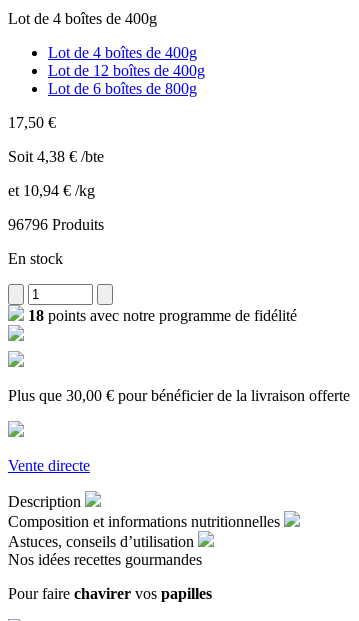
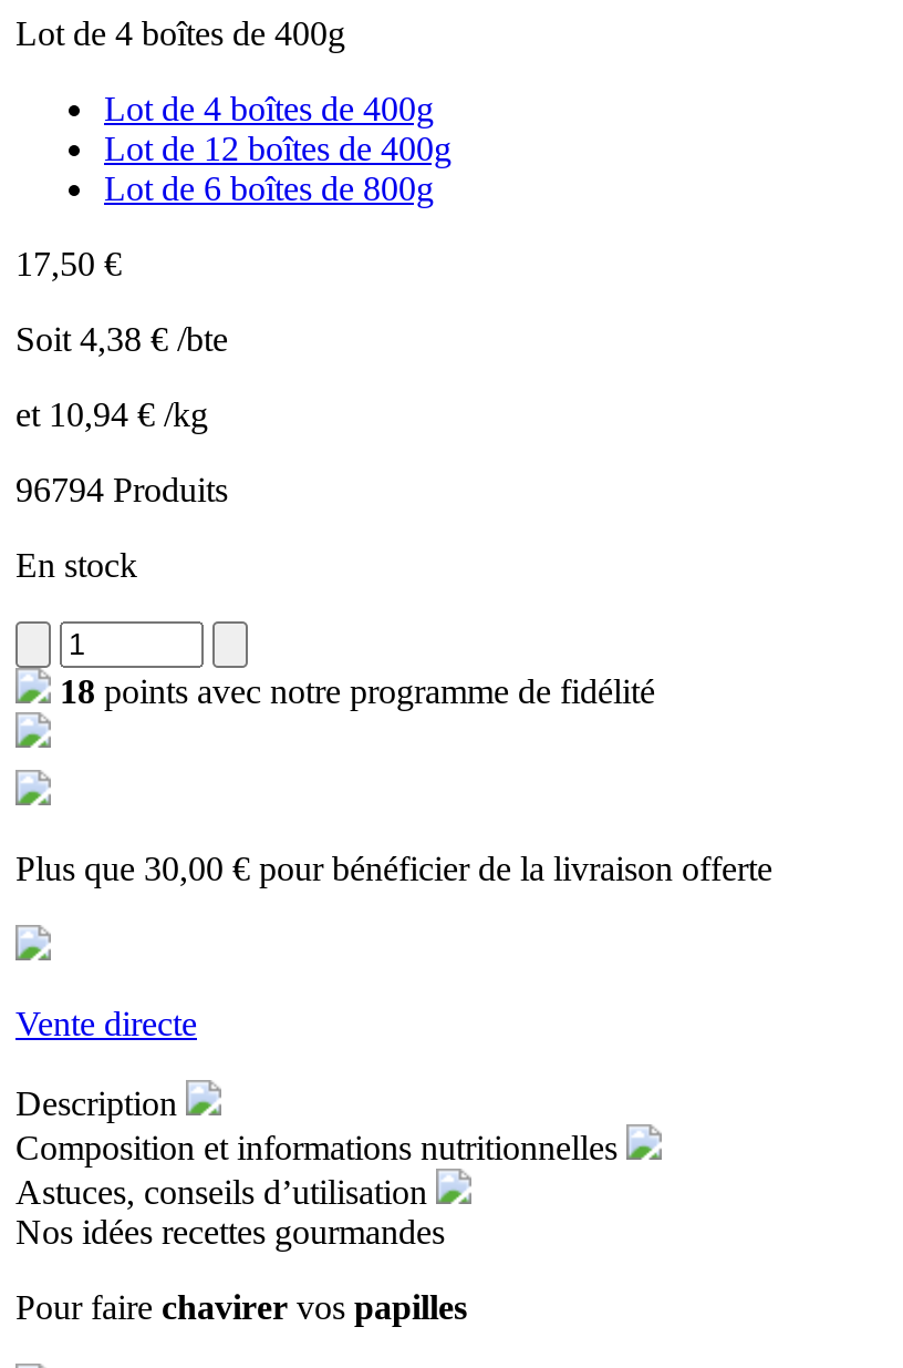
- 96796 Produits
+ 96794 Produits
